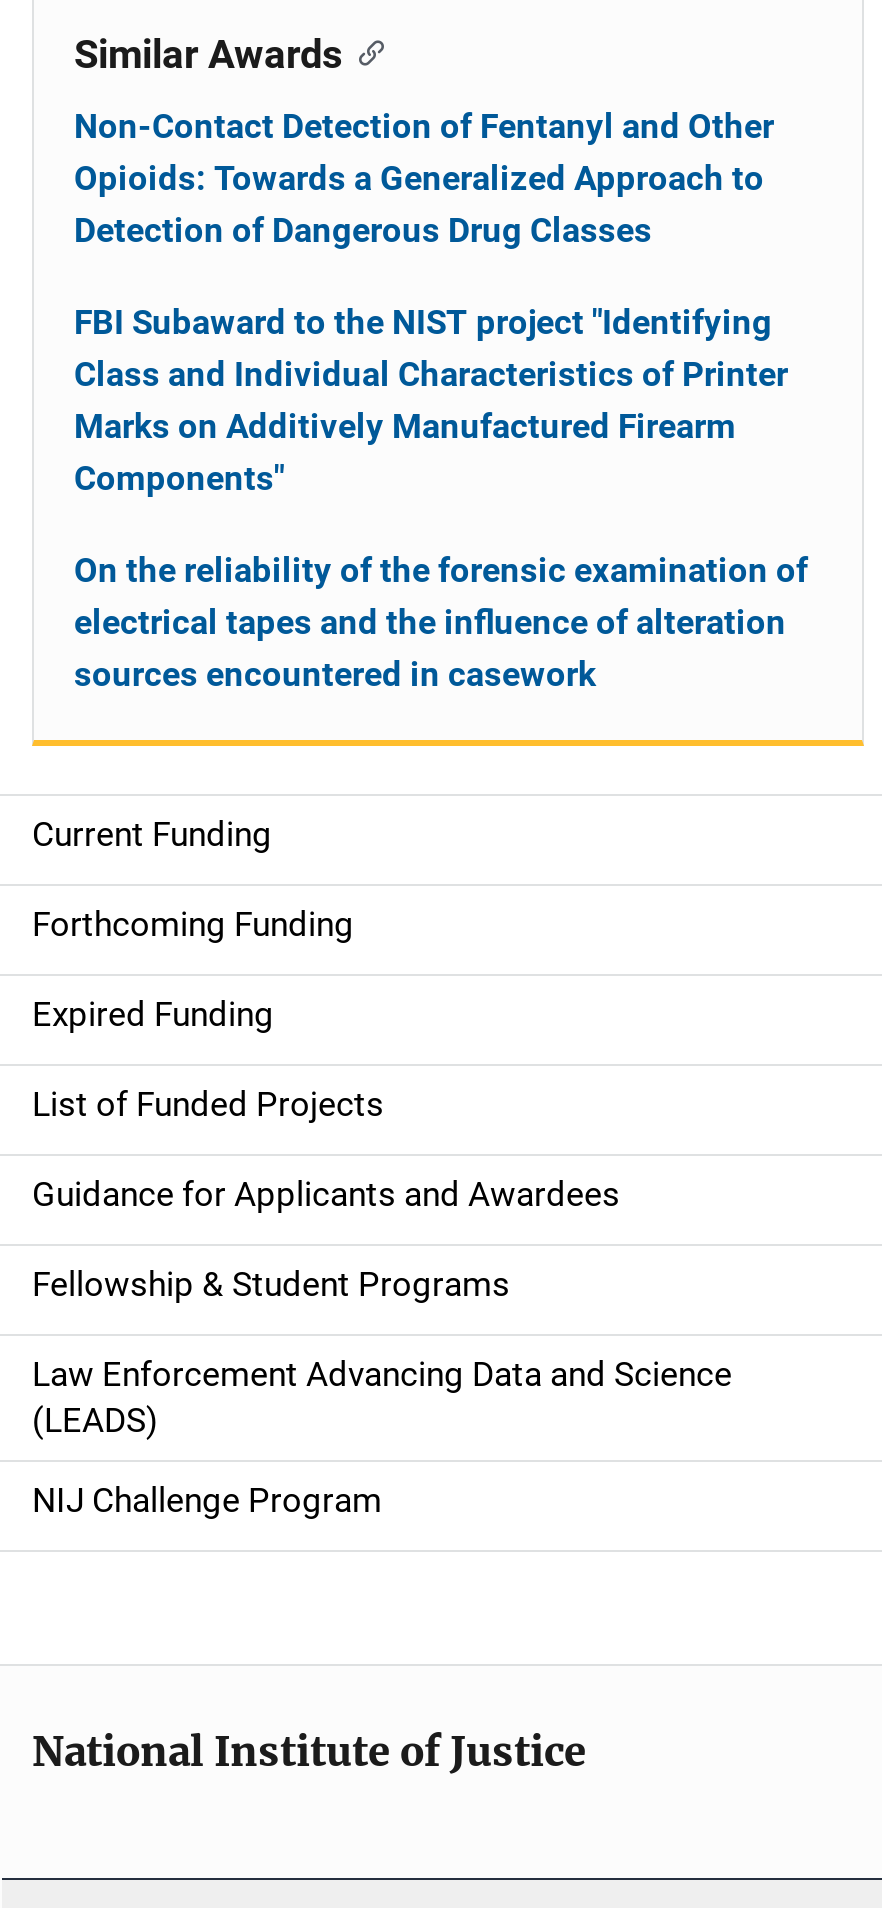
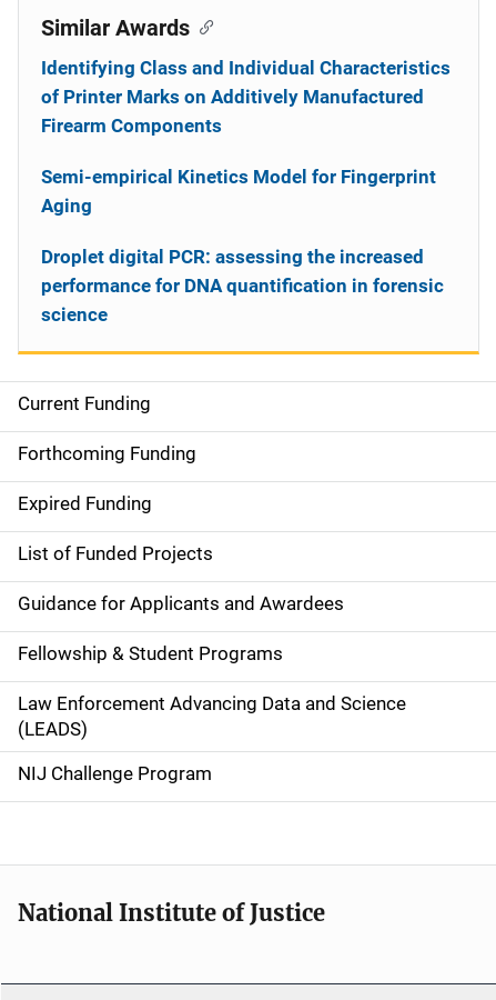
- Non-Contact Detection of Fentanyl and Other
- Opioids: Towards a Generalized Approach to
- Detection of Dangerous Drug Classes
+ Identifying Class and Individual Characteristics
+ of Printer Marks on Additively Manufactured
+ Firearm Components

- FBI Subaward to the NIST project "Identifying
- Class and Individual Characteristics of Printer
- Marks on Additively Manufactured Firearm
- Components"
+ Semi-empirical Kinetics Model for Fingerprint
+ Aging

- On the reliability of the forensic examination of
- electrical tapes and the influence of alteration
- sources encountered in casework
+ Droplet digital PCR: assessing the increased
+ performance for DNA quantification in forensic
+ science
